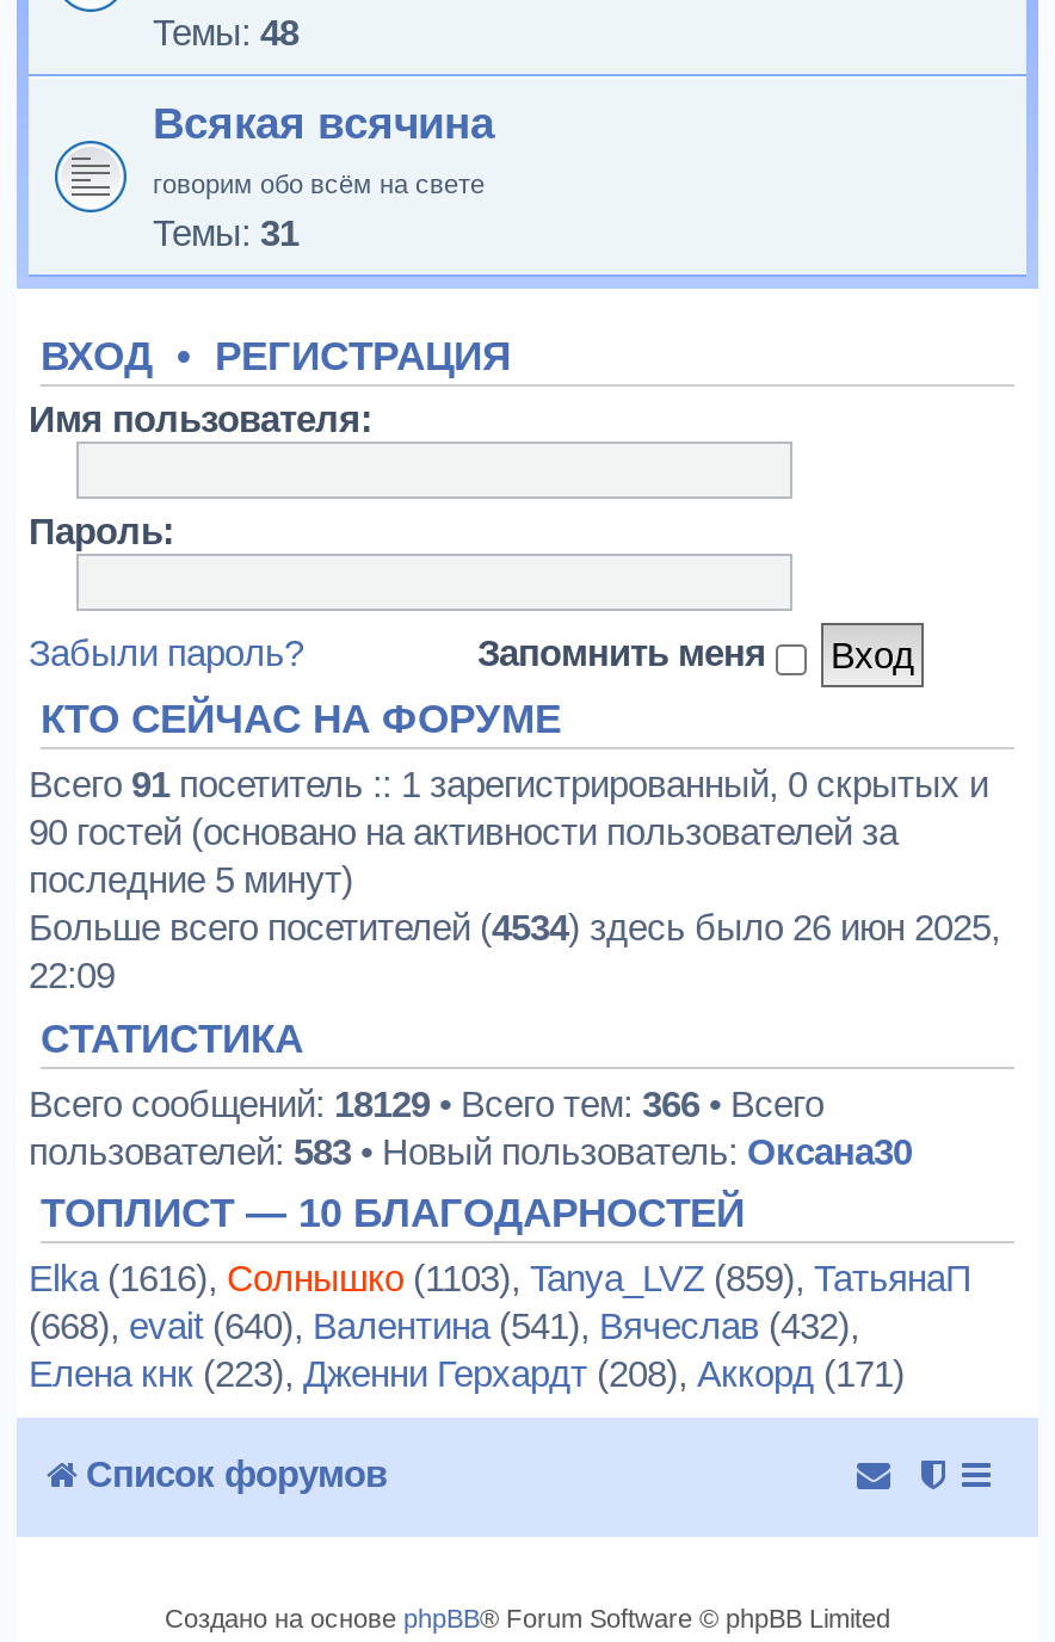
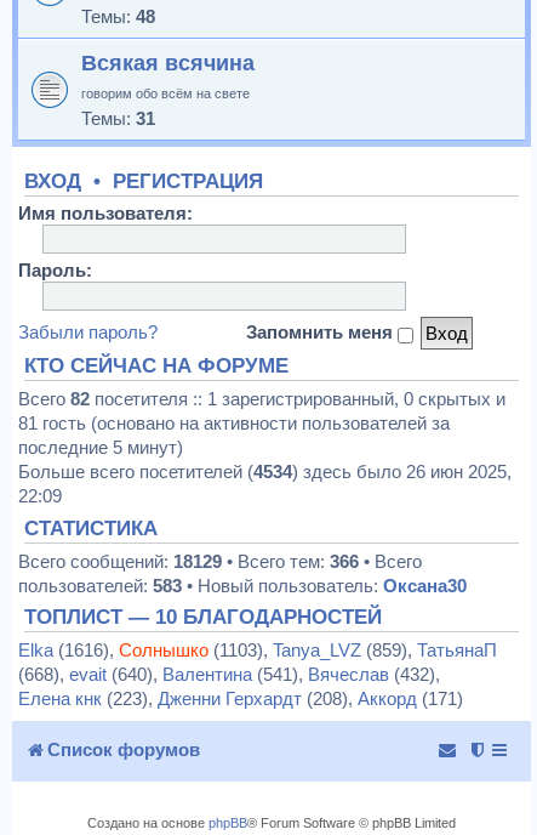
- Всего 91 посетитель :: 1 зарегистрированный, 0 скрытых и
+ Всего 82 посетителя :: 1 зарегистрированный, 0 скрытых и

- 90 гостей (основано на активности пользователей за
+ 81 гость (основано на активности пользователей за
